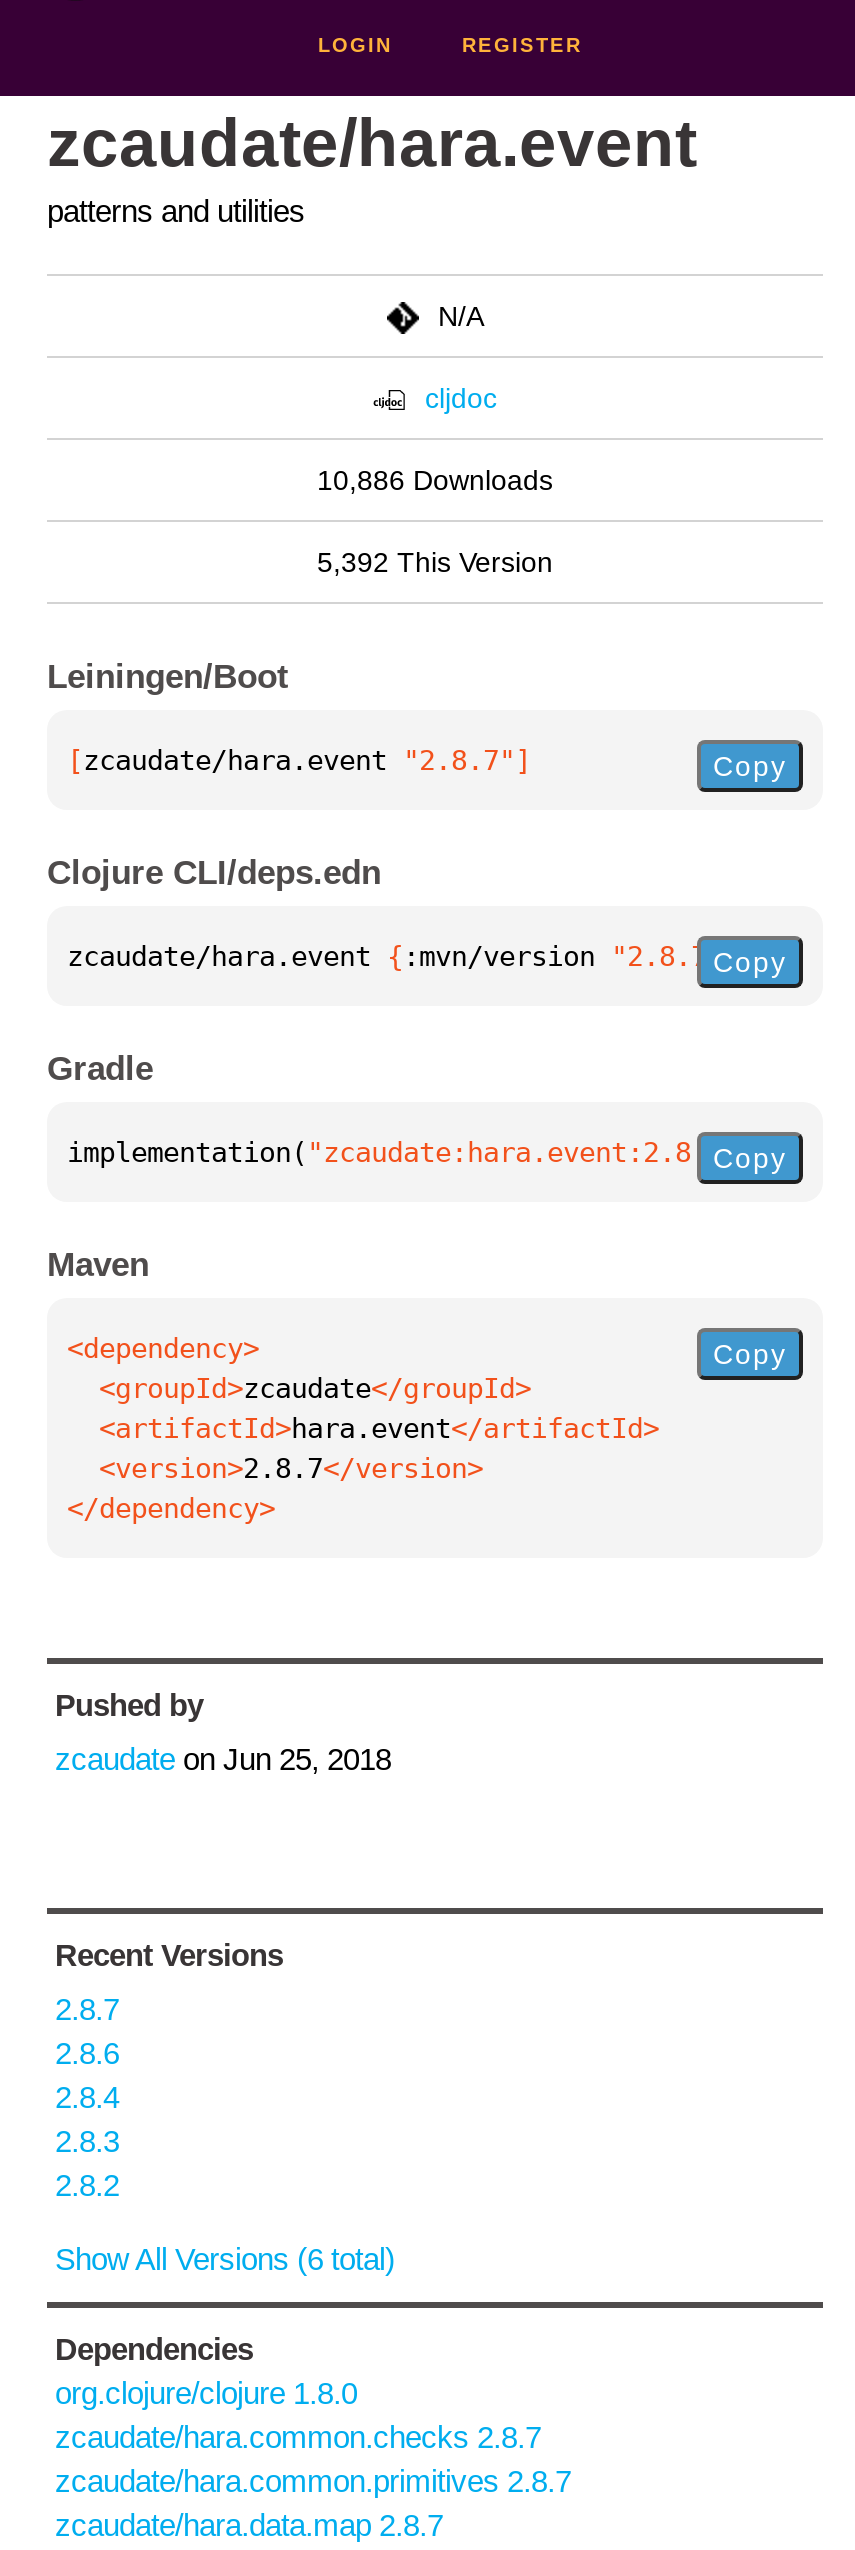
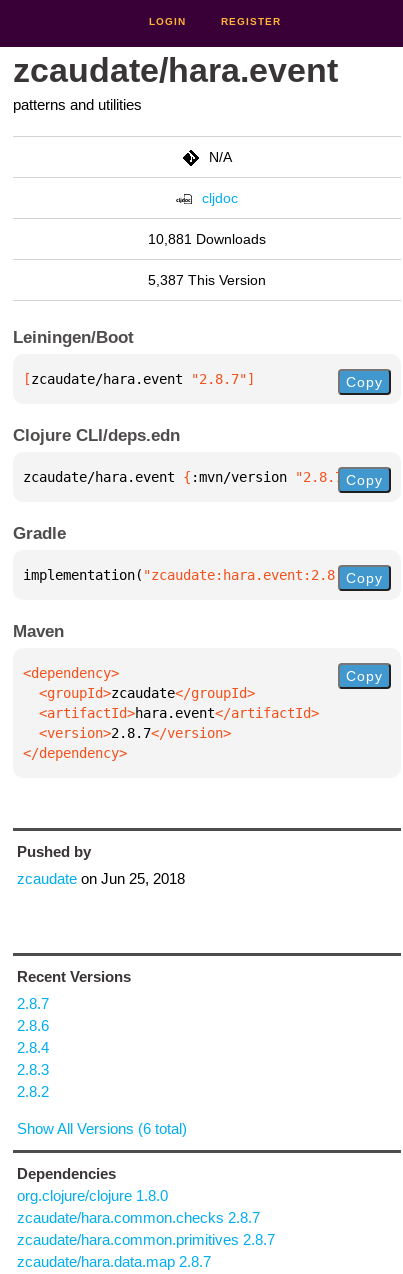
- 10,886 Downloads
+ 10,881 Downloads

- 5,392 This Version
+ 5,387 This Version
